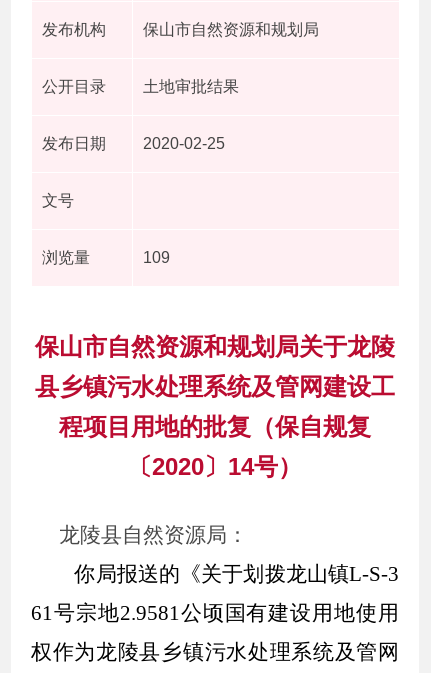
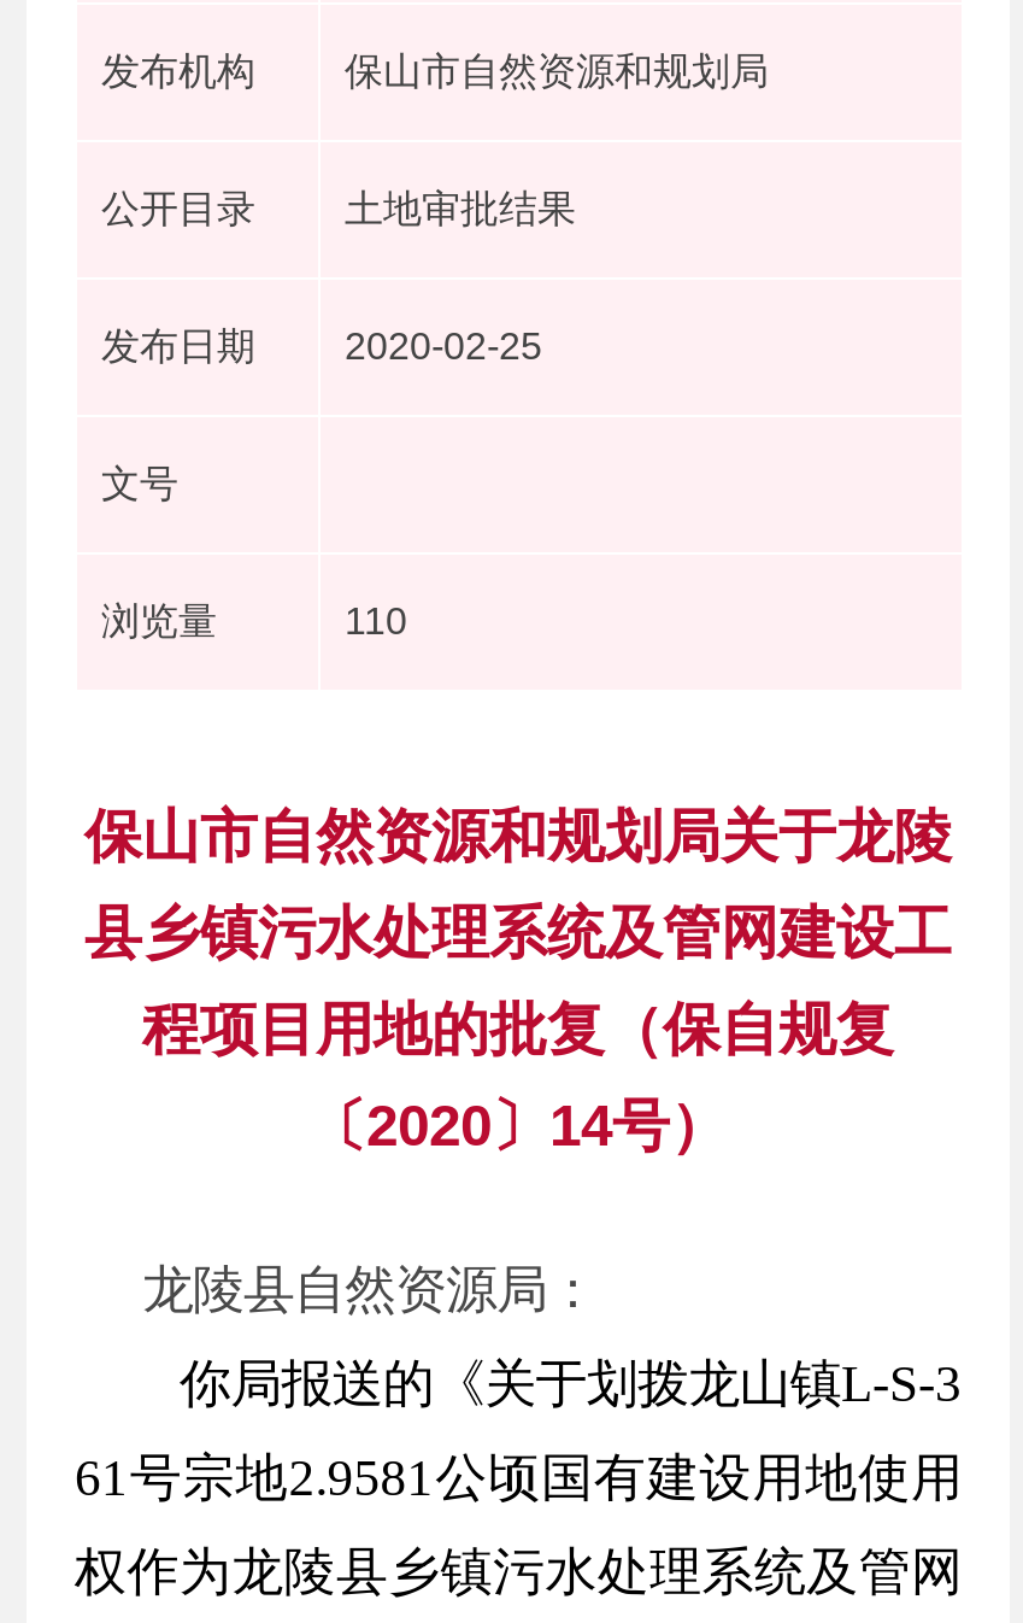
- 109
+ 110
